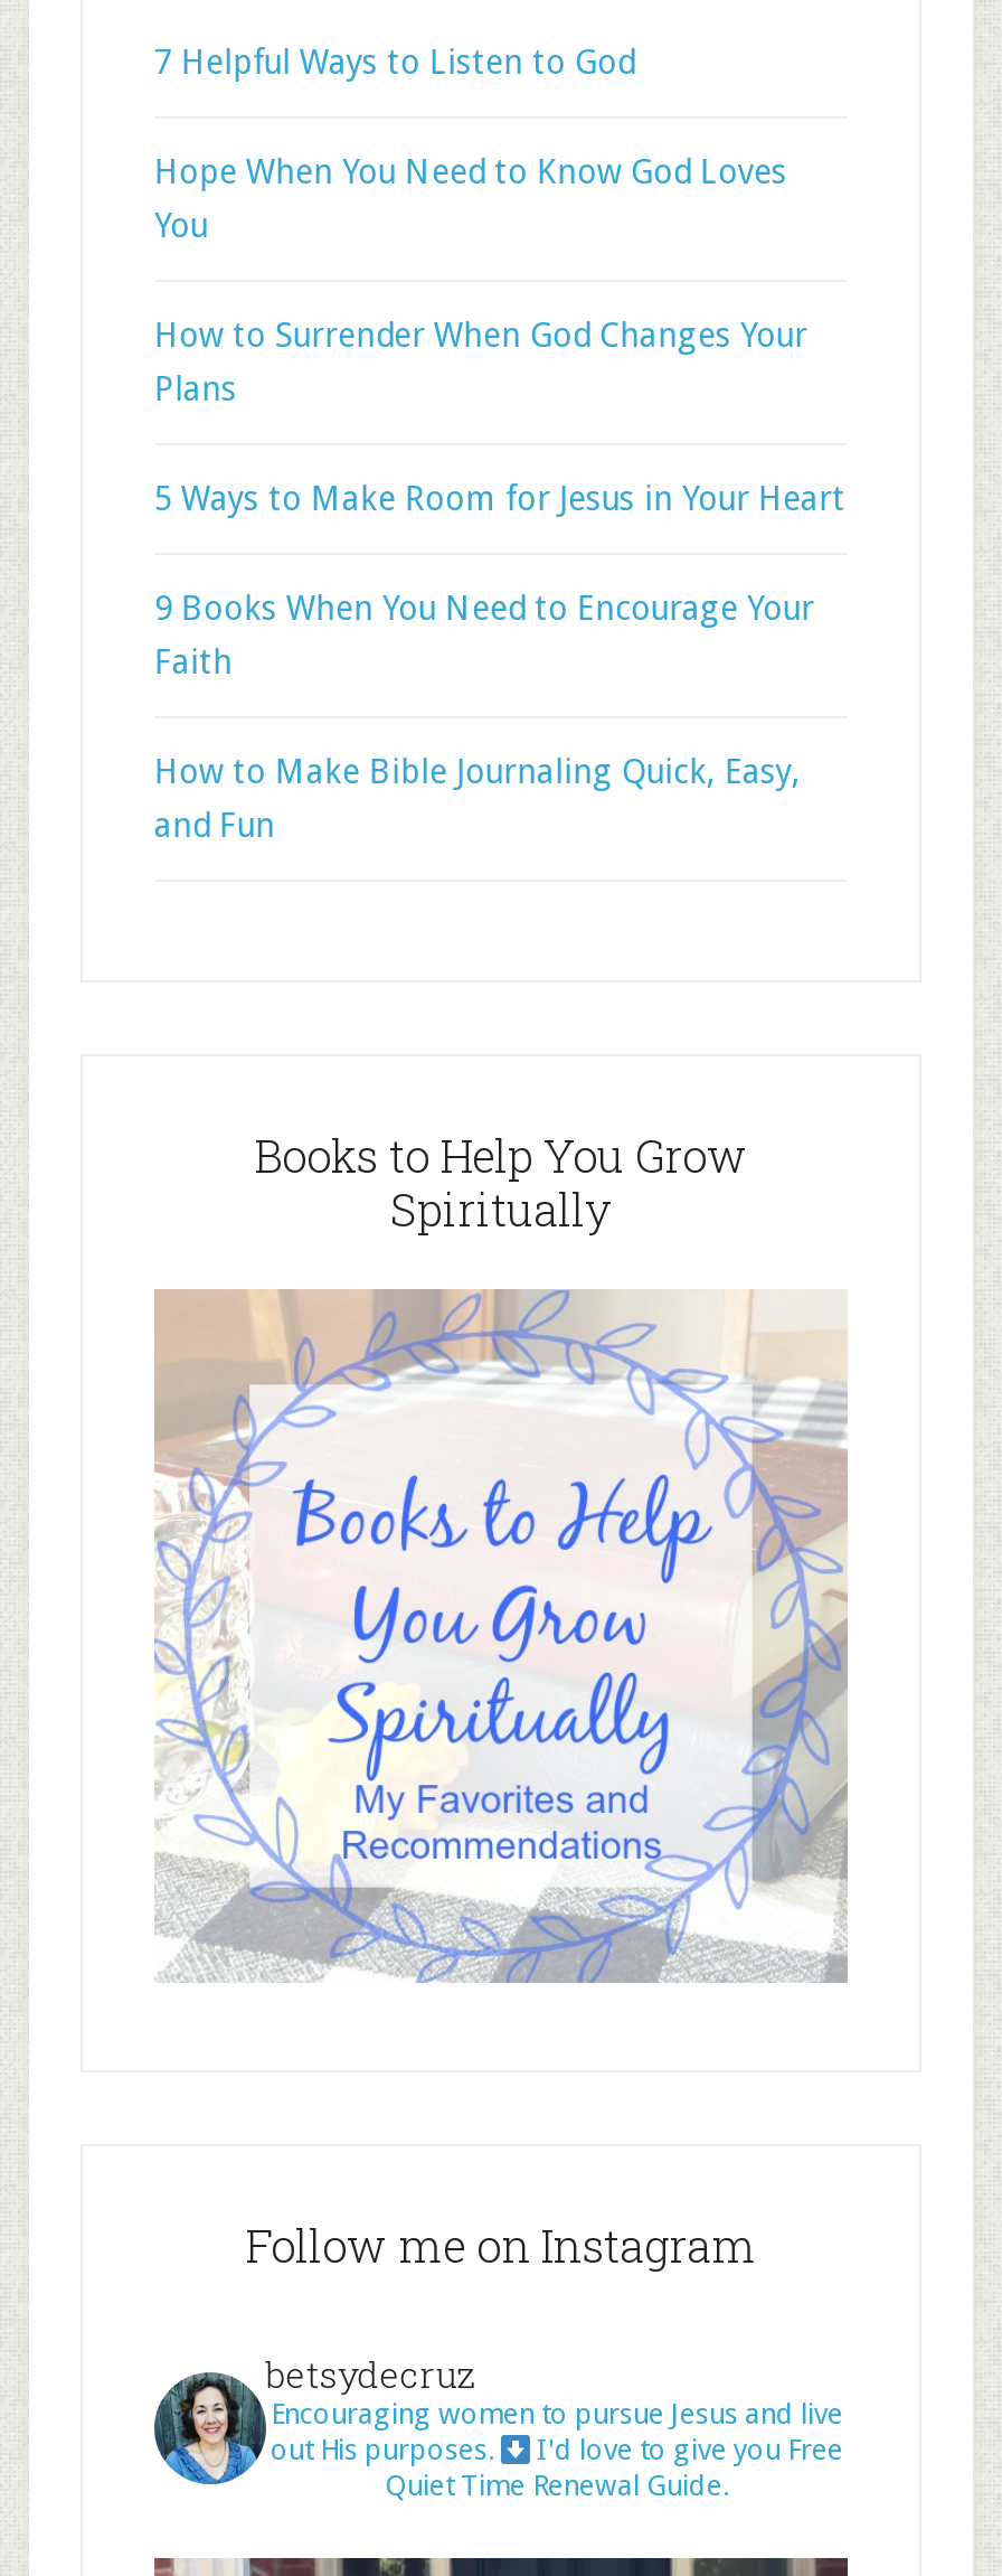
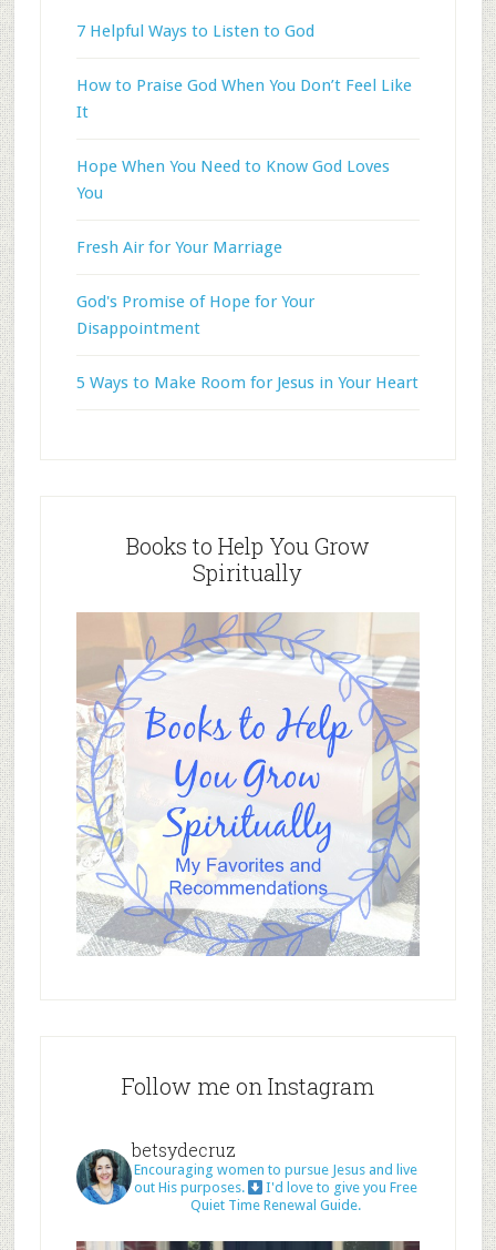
+ How to Praise God When You Don’t Feel Like
+ It

moved down: Hope When You Need to Know God Loves | You

- How to Surrender When God Changes Your
- Plans
+ Fresh Air for Your Marriage
+ God's Promise of Hope for Your
+ Disappointment

moved down: 5 Ways to Make Room for Jesus in Your Heart

- 9 Books When You Need to Encourage Your
- Faith
- How to Make Bible Journaling Quick, Easy,
- and Fun
